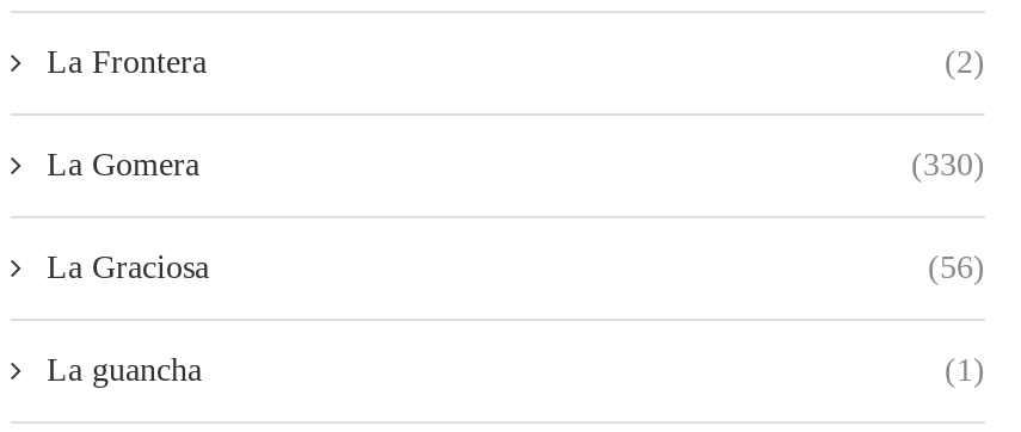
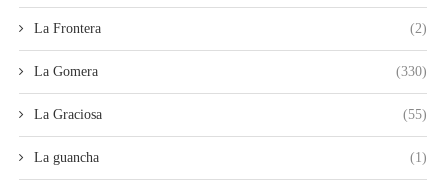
- (56)
+ (55)
